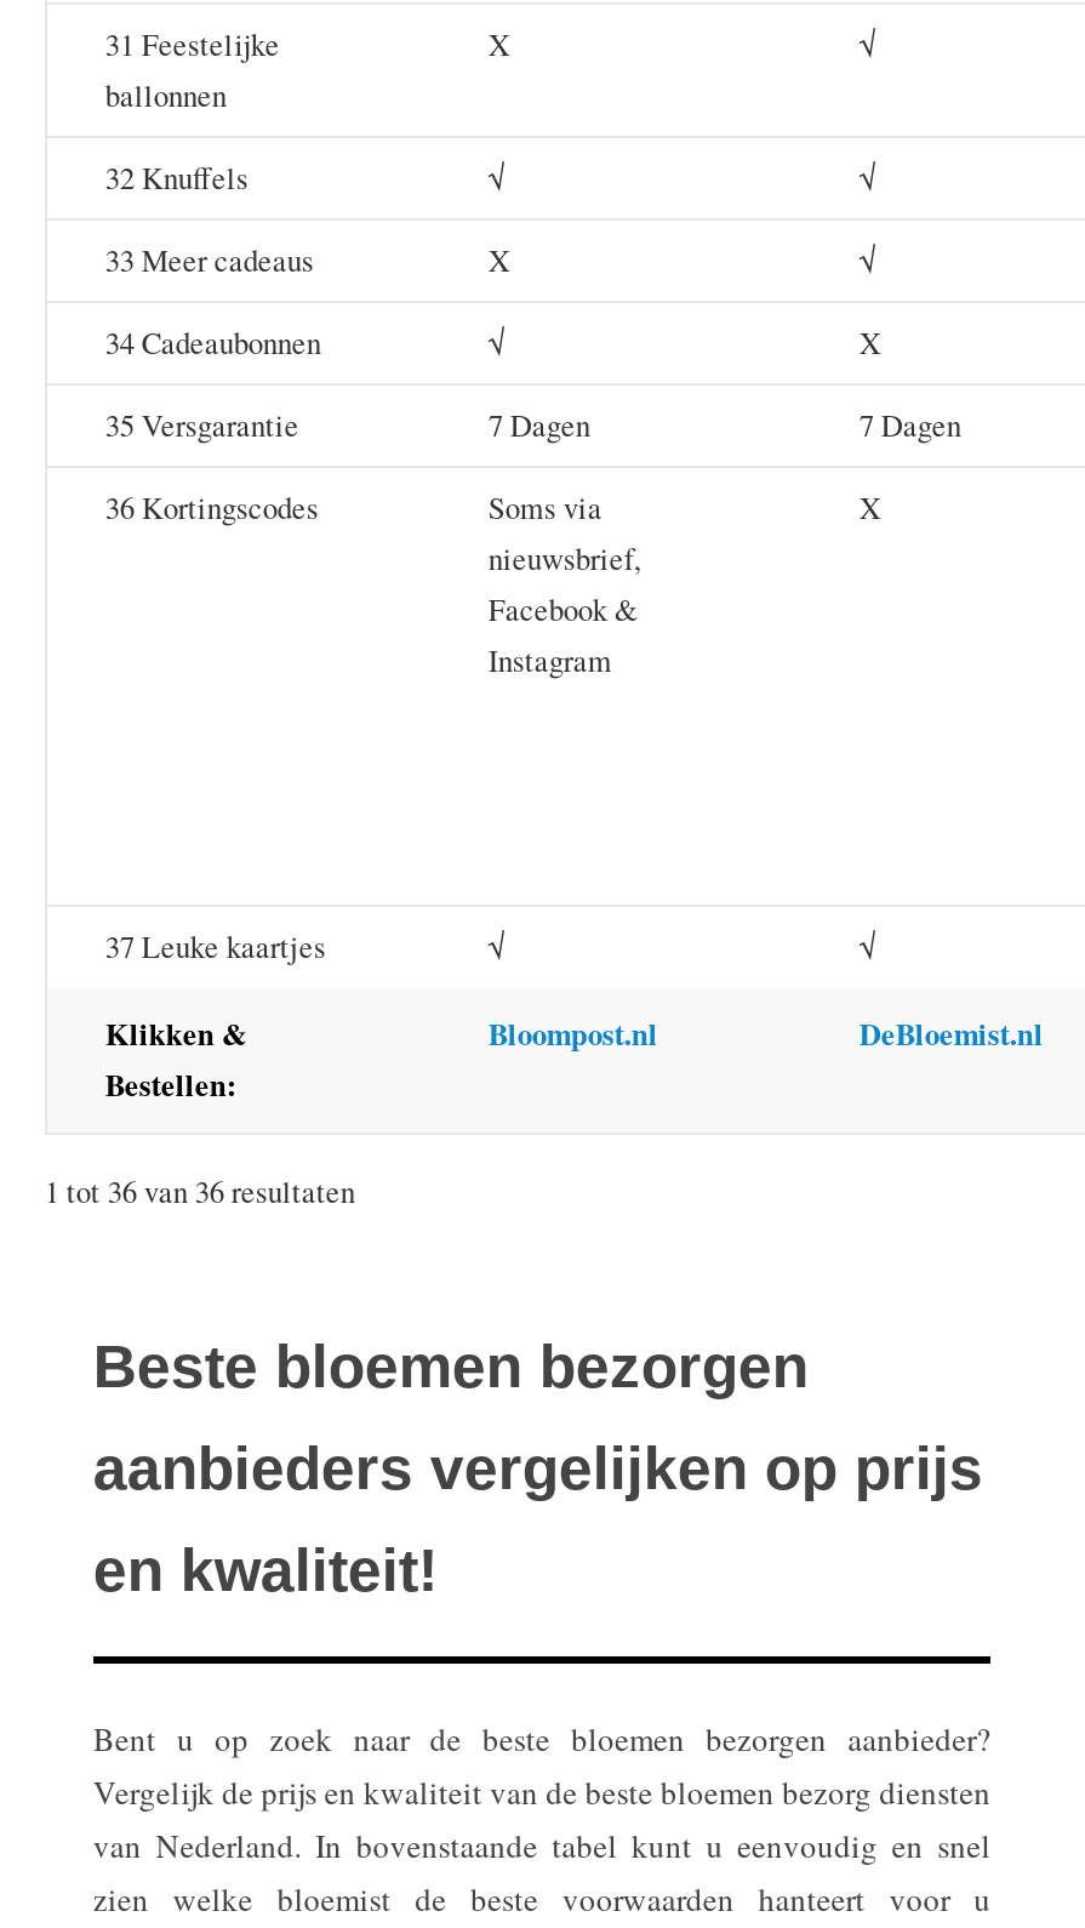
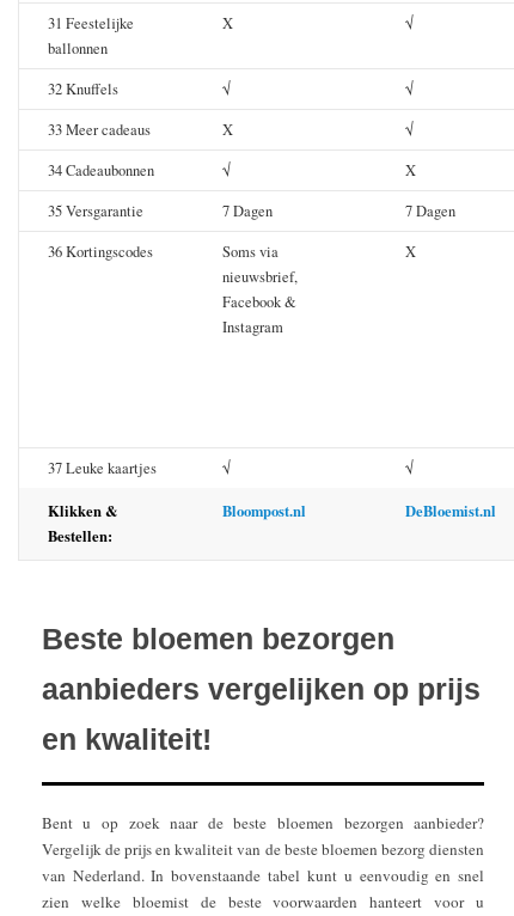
- 1 tot 36 van 36 resultaten
